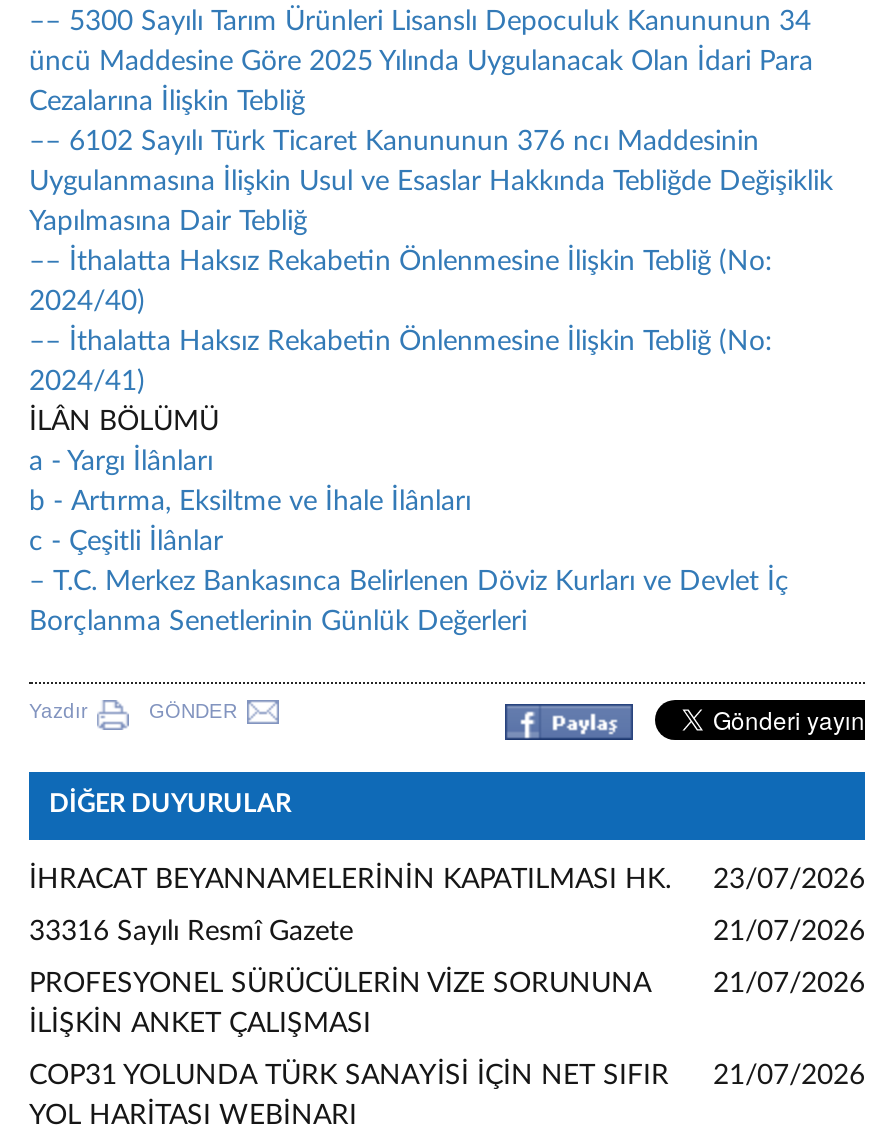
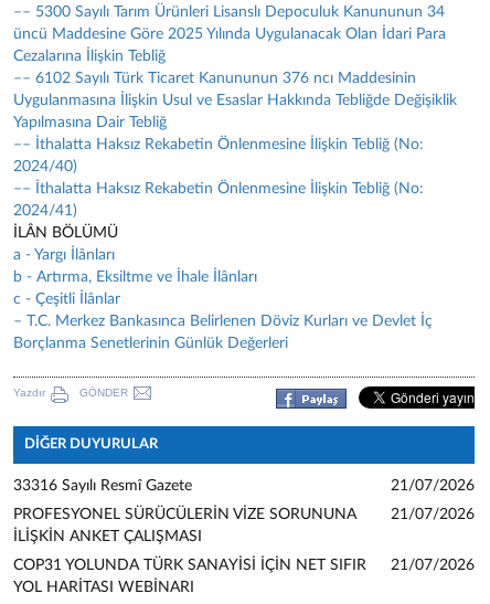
- İHRACAT BEYANNAMELERİNİN KAPATILMASI HK.
- 23/07/2026
